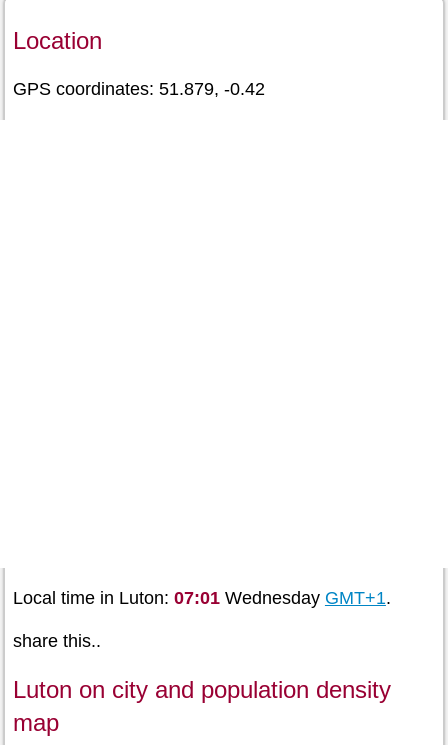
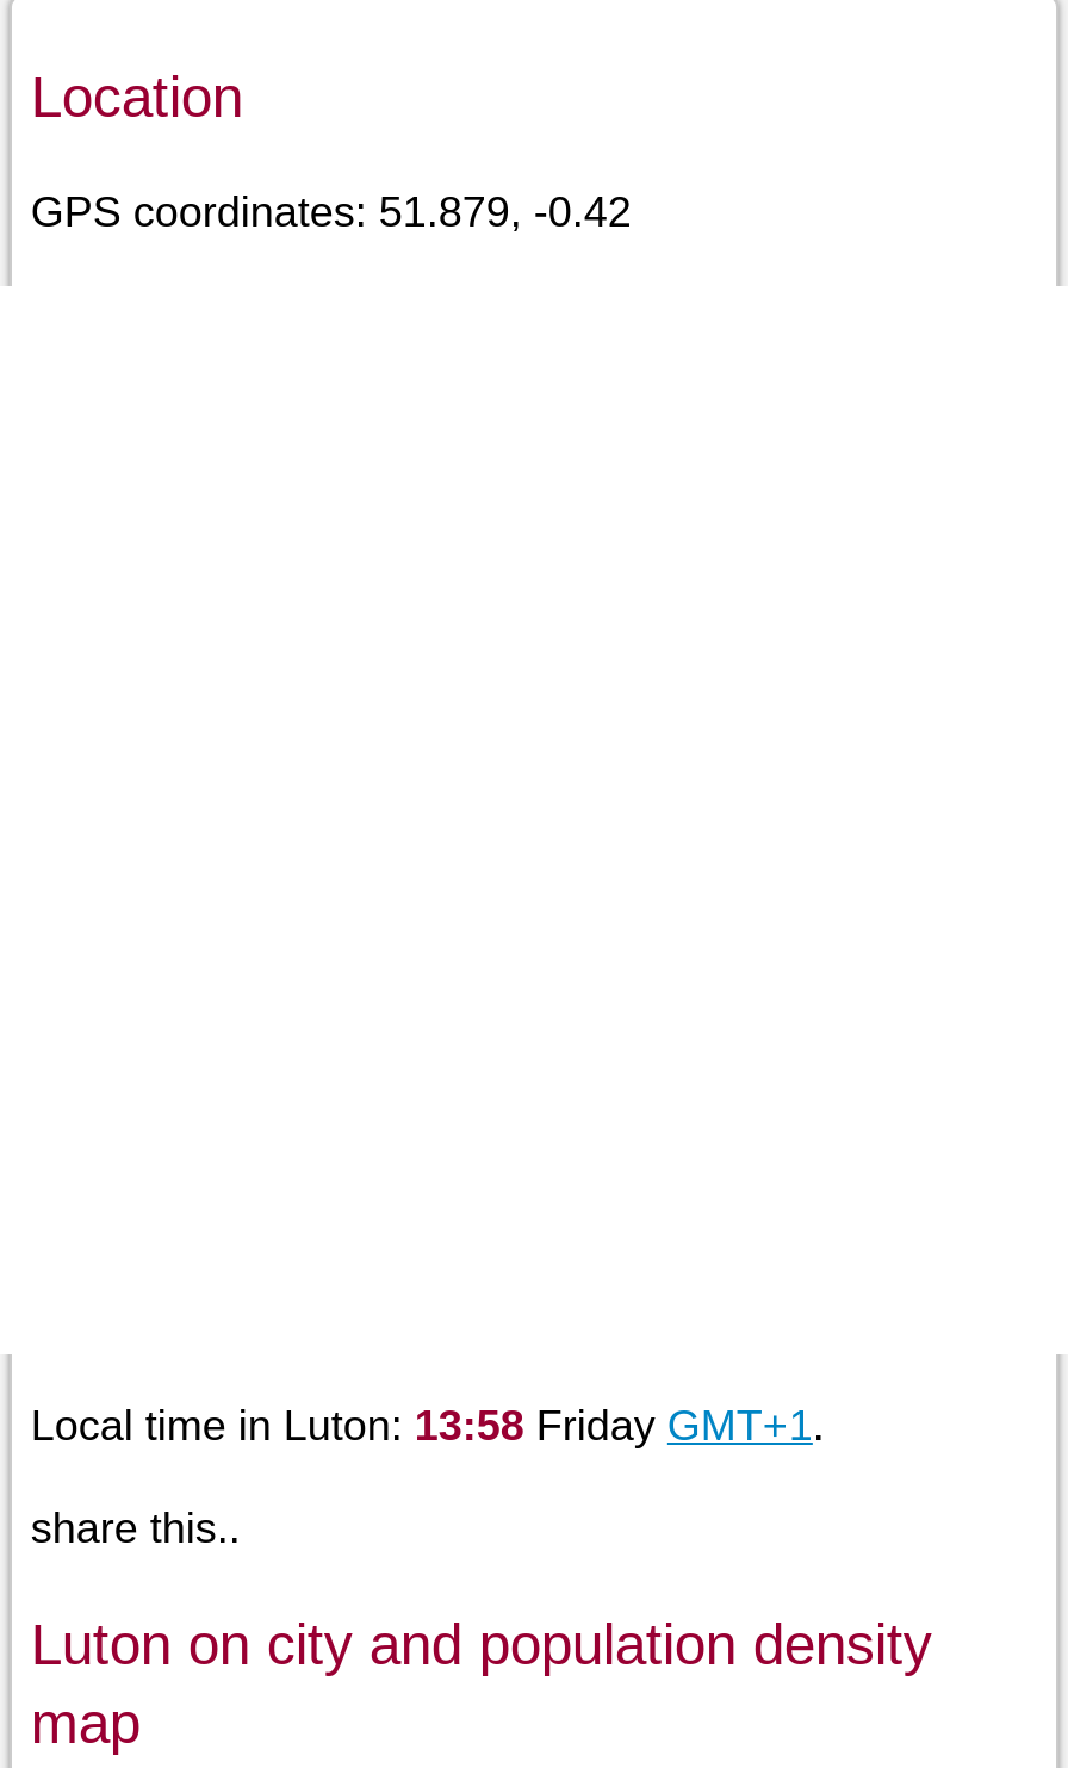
- Local time in Luton: 07:01 Wednesday GMT+1.
+ Local time in Luton: 13:58 Friday GMT+1.
